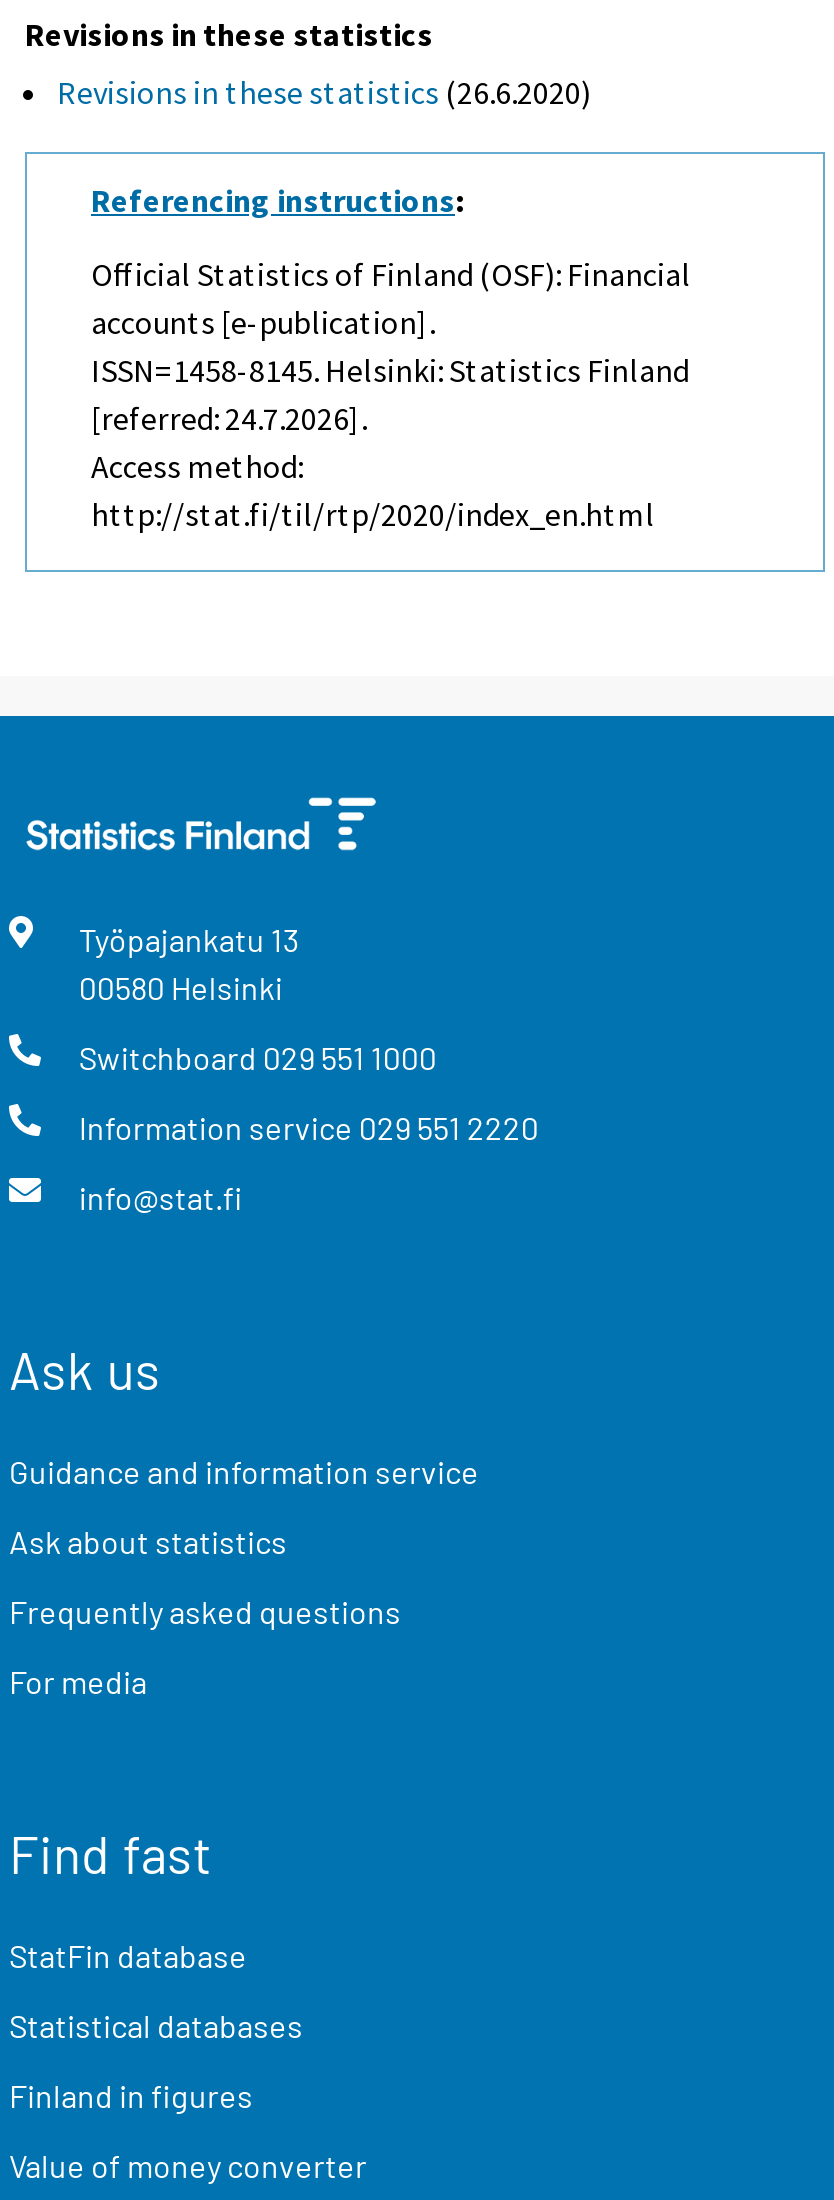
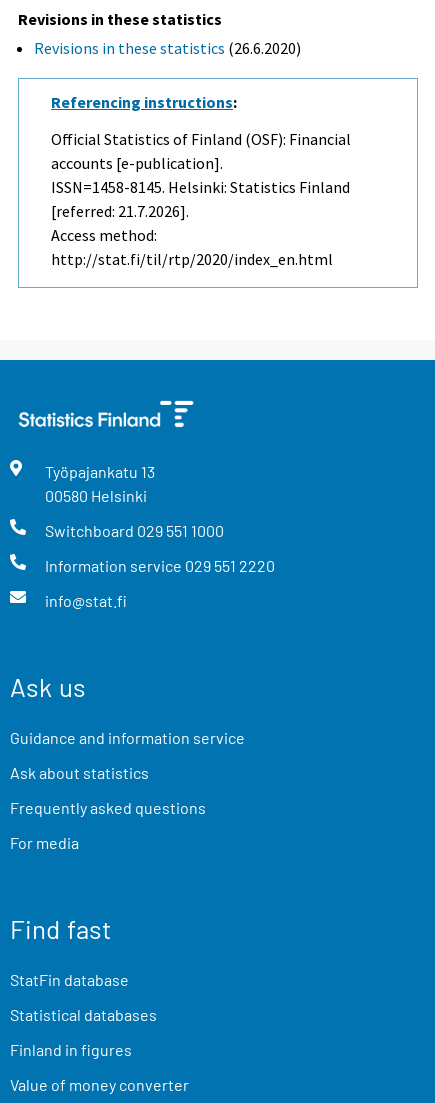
- [referred: 24.7.2026].
+ [referred: 21.7.2026].
